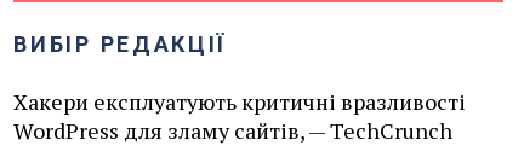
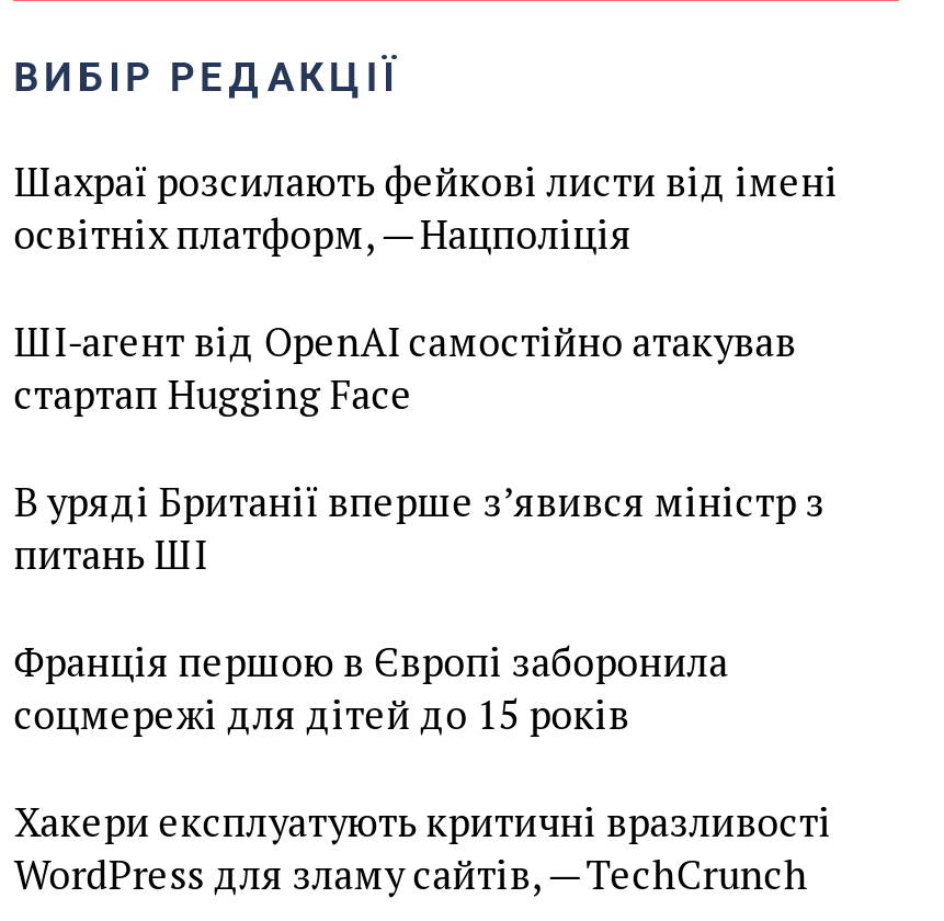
+ Шахраї розсилають фейкові листи від імені
+ освітніх платформ, — Нацполіція
+ ШІ-агент від OpenAI самостійно атакував
+ стартап Hugging Face
+ В уряді Британії вперше зʼявився міністр з
+ питань ШІ
+ Франція першою в Європі заборонила
+ соцмережі для дітей до 15 років
